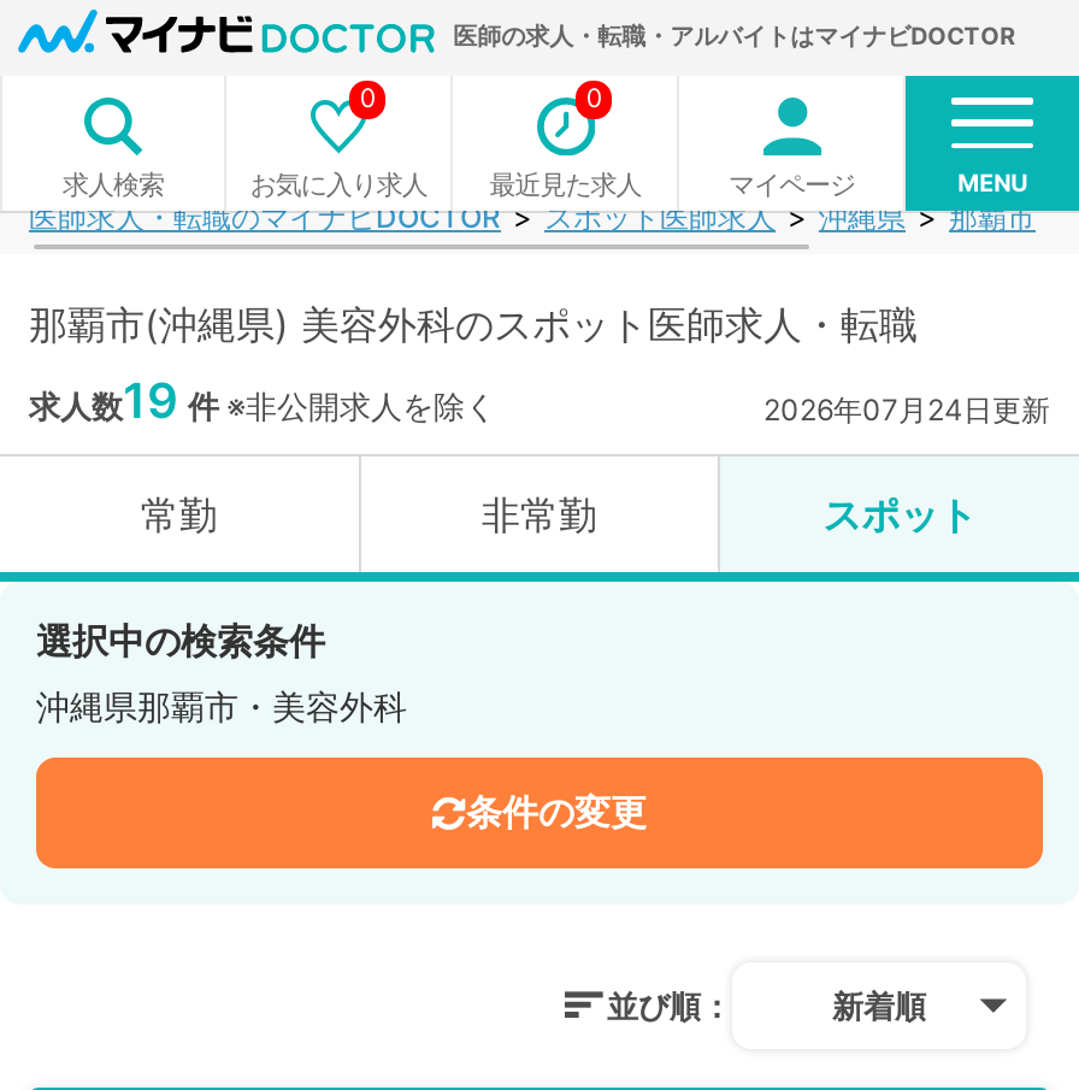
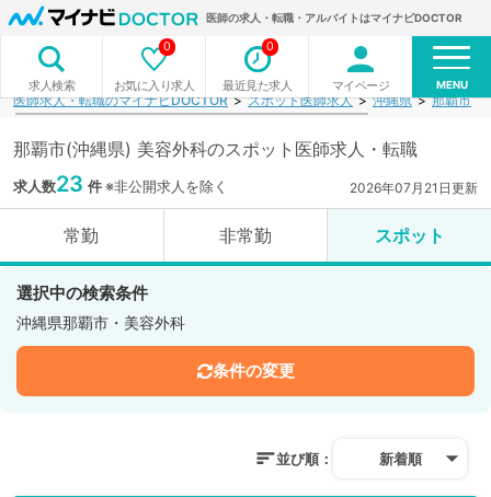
- 求人数19 件※非公開求人を除く
+ 求人数23 件※非公開求人を除く

- 2026年07月24日更新
+ 2026年07月21日更新
